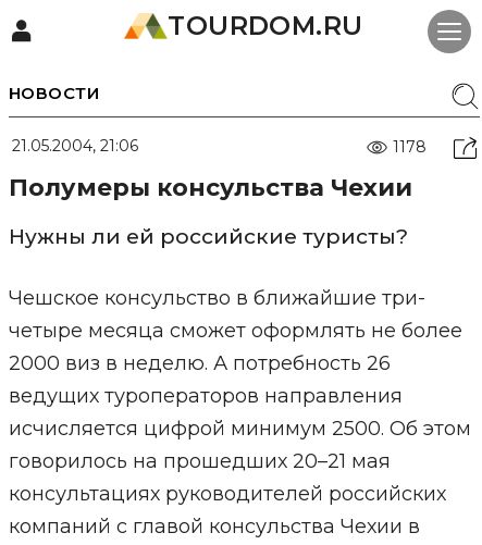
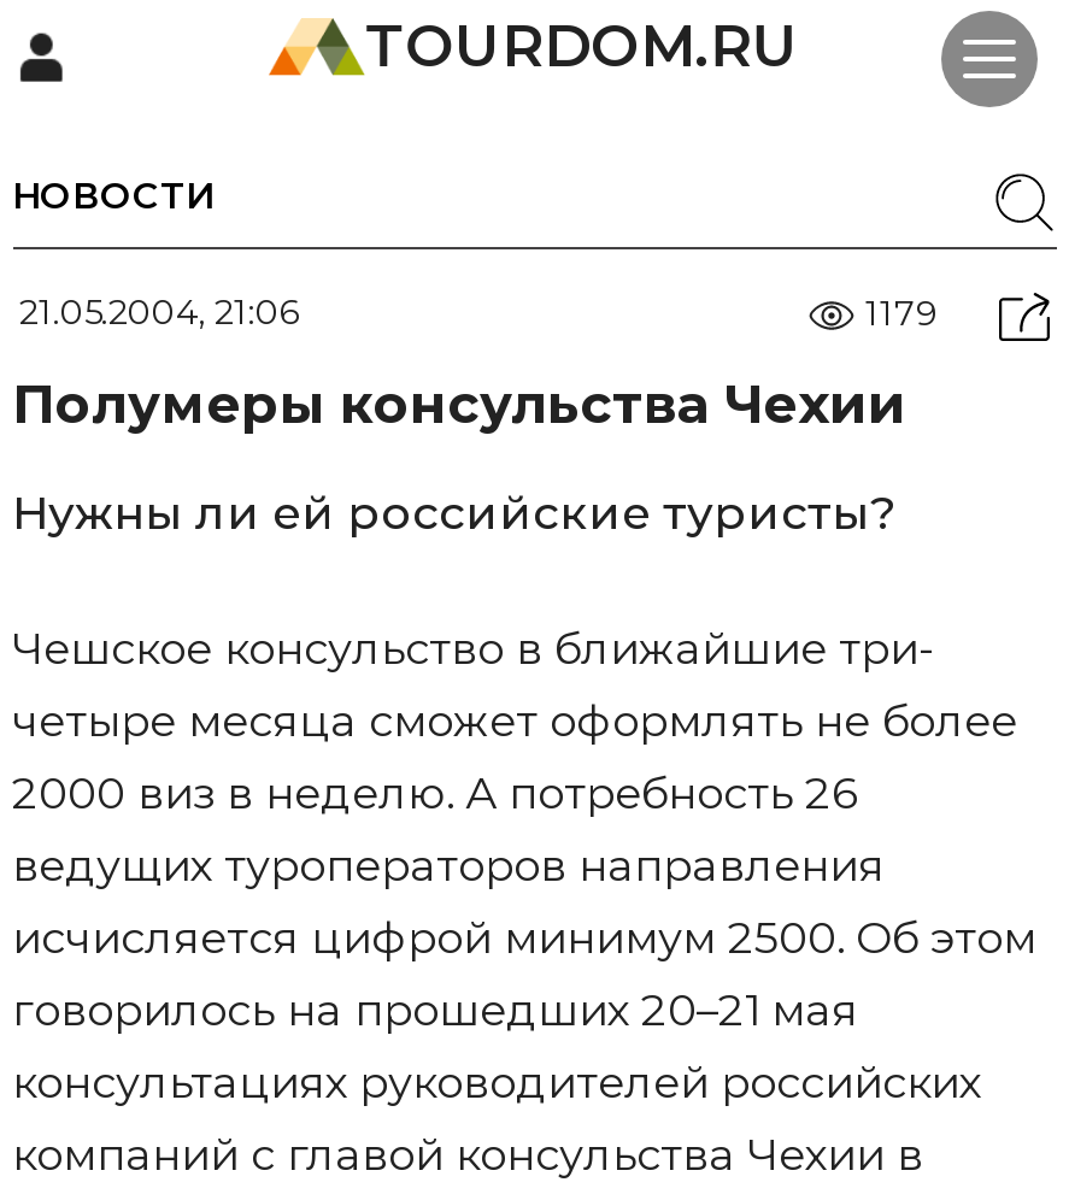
- 1178
+ 1179
